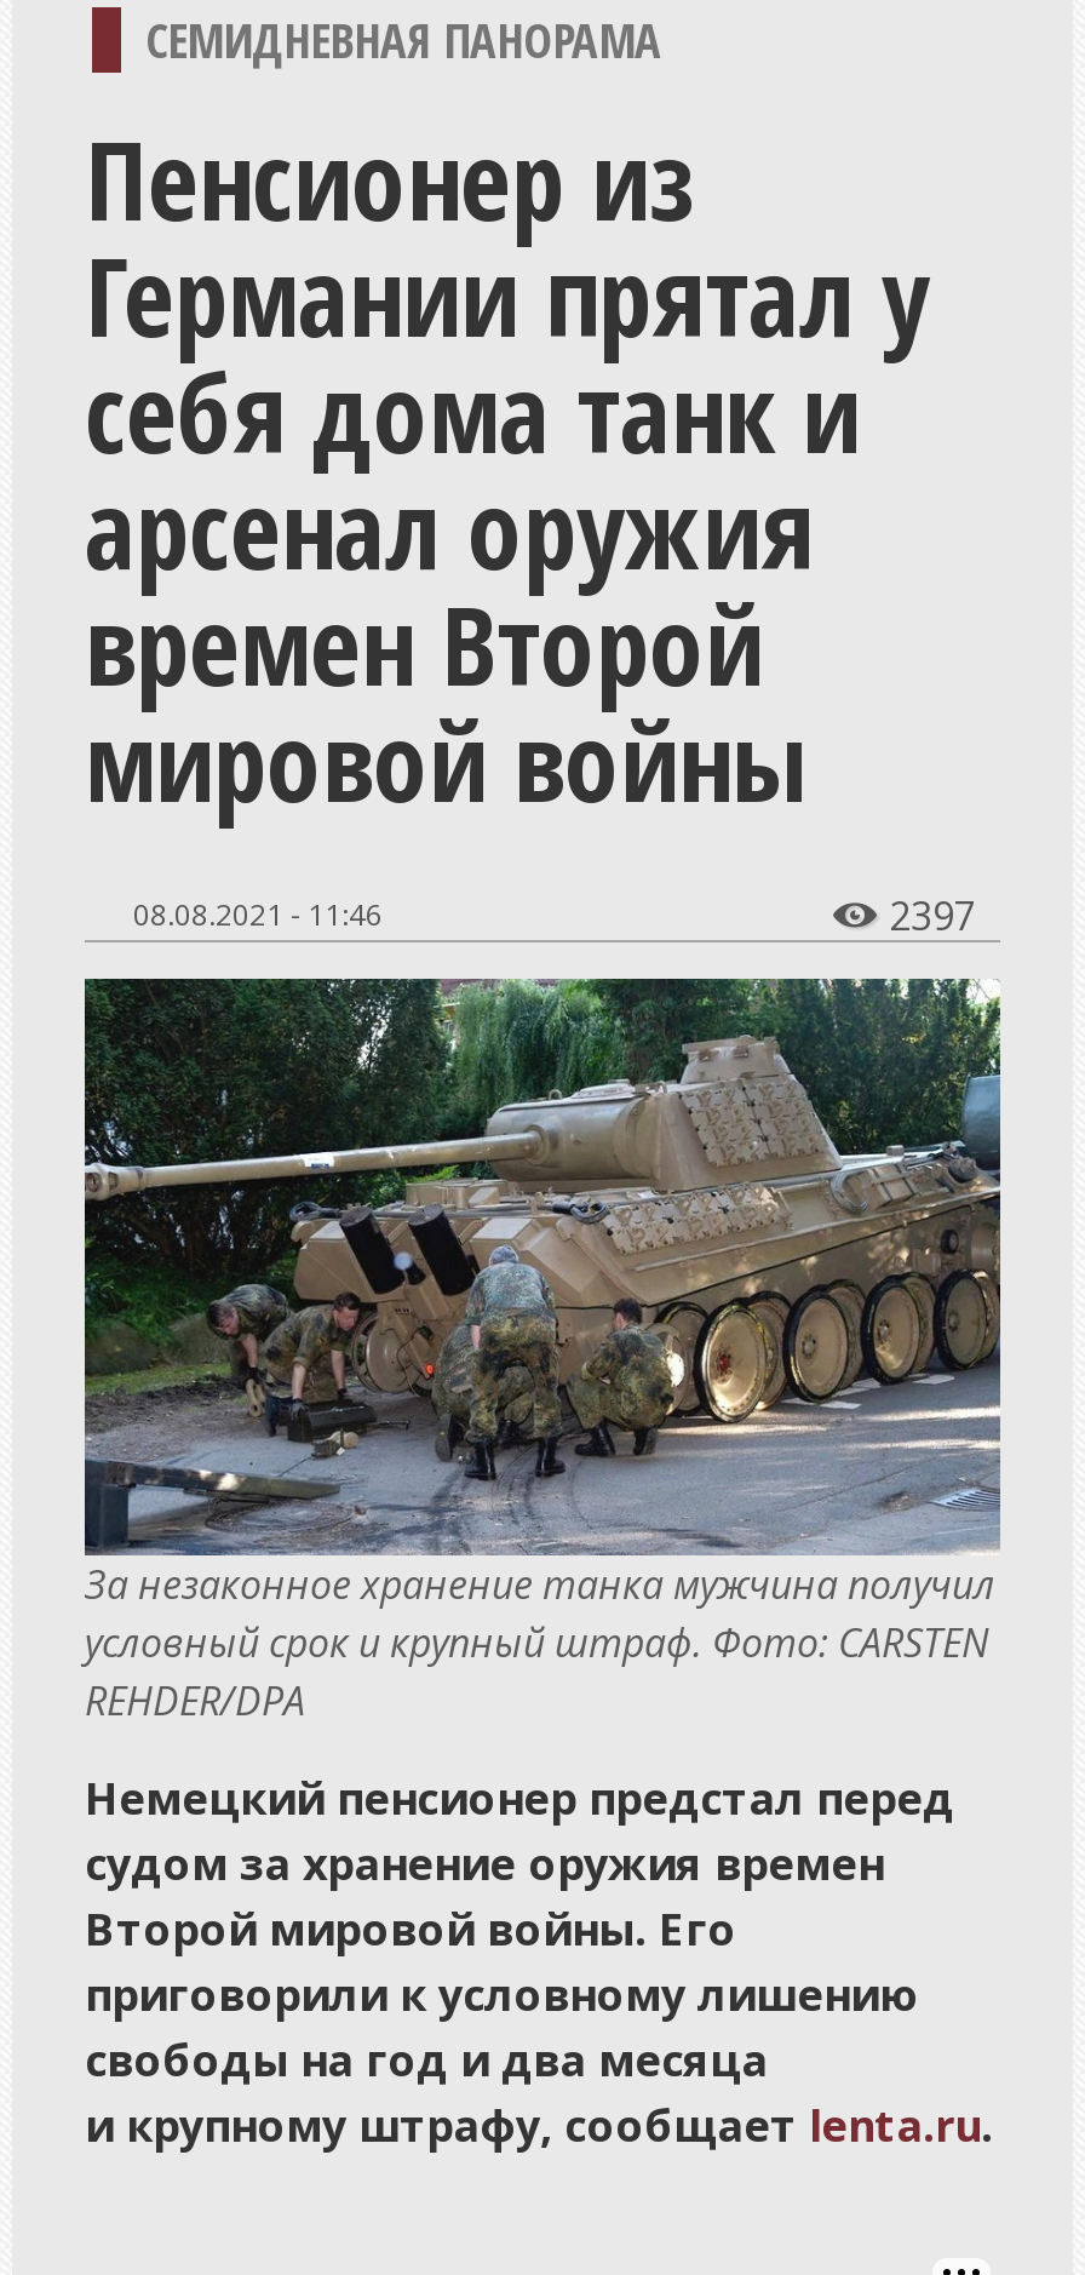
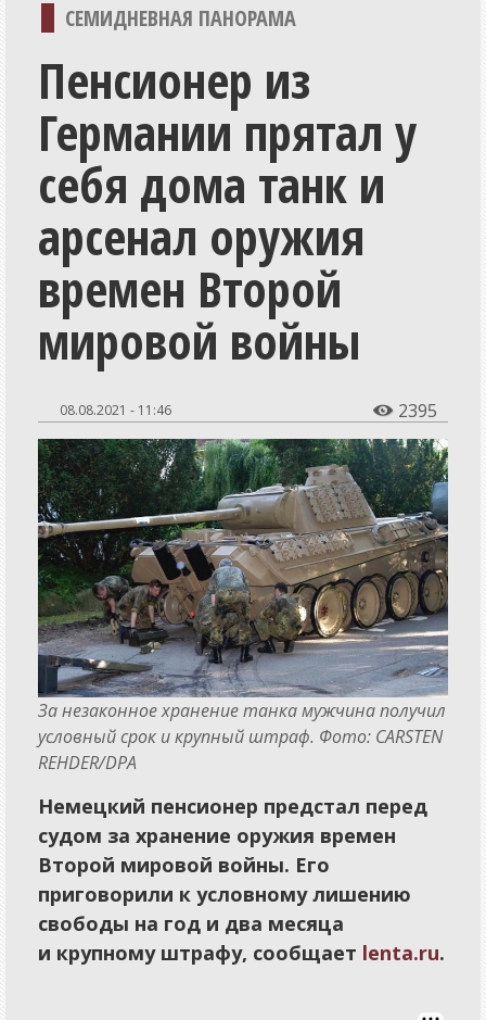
- 2397
+ 2395
